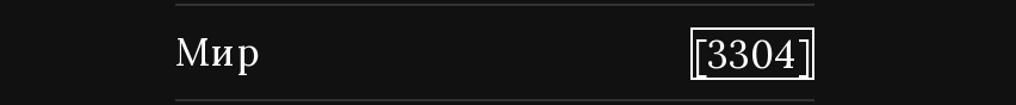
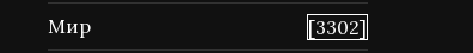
- [3304]
+ [3302]
